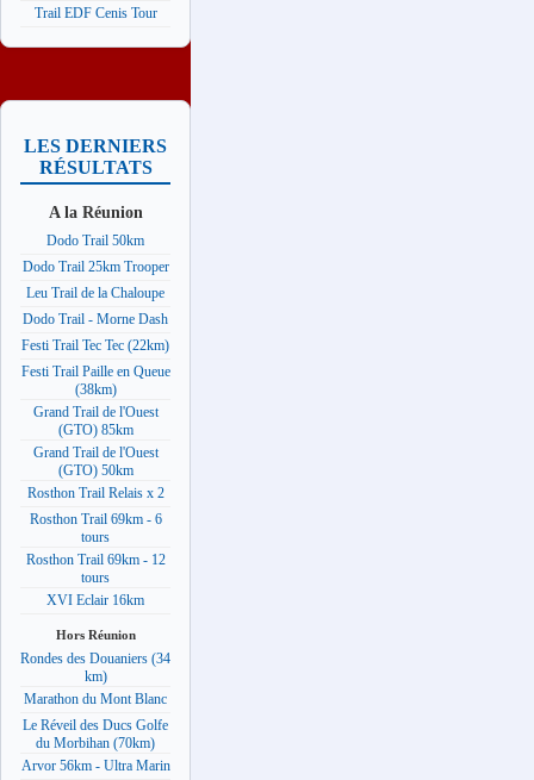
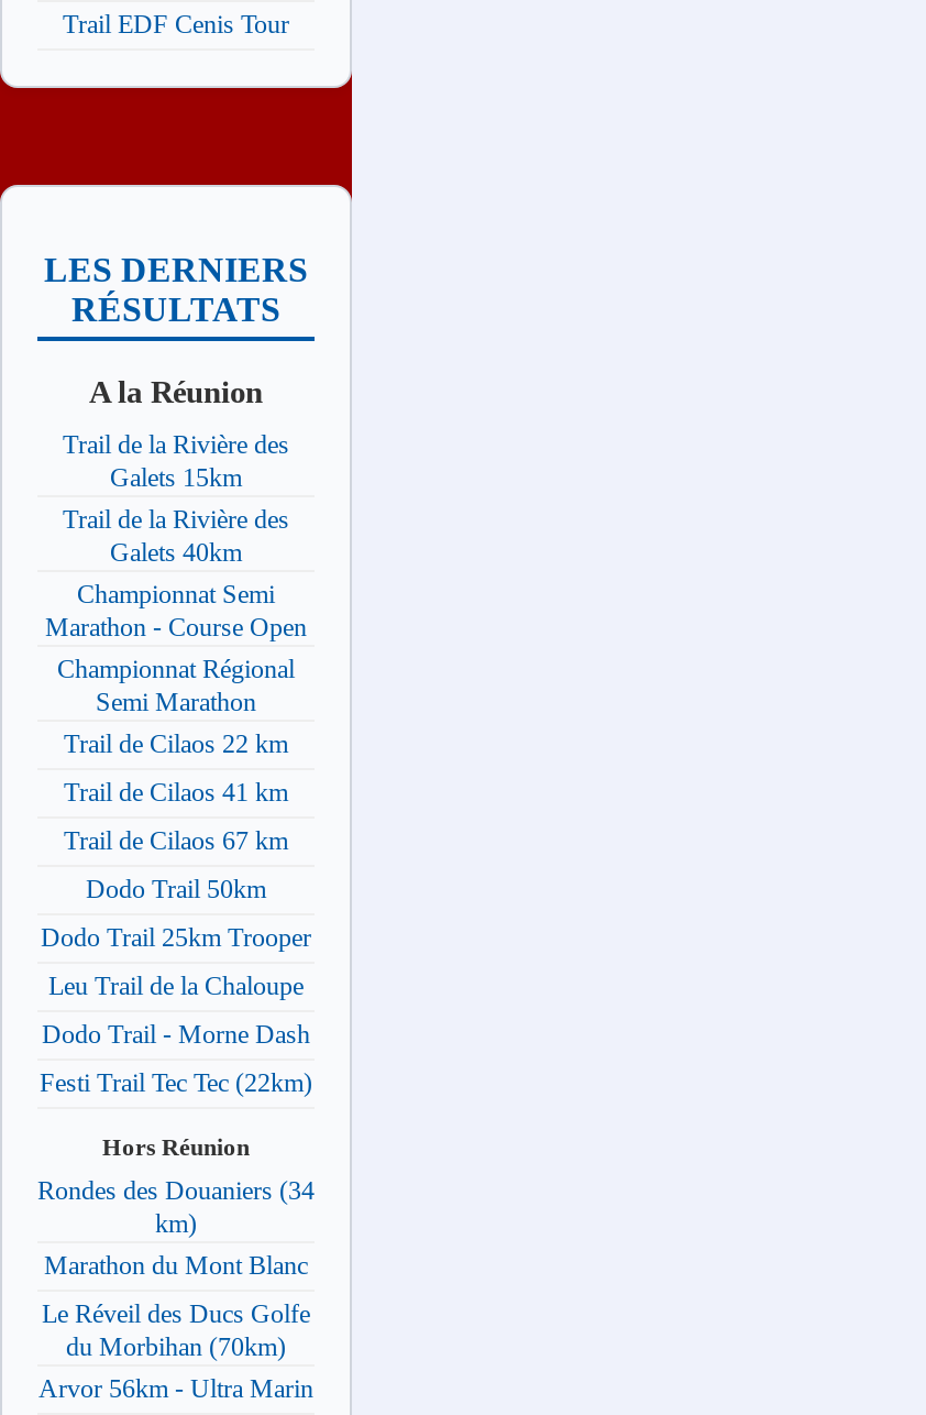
+ Trail de la Rivière des
+ Galets 15km
+ Trail de la Rivière des
+ Galets 40km
+ Championnat Semi
+ Marathon - Course Open
+ Championnat Régional
+ Semi Marathon
+ Trail de Cilaos 22 km
+ Trail de Cilaos 41 km
+ Trail de Cilaos 67 km

moved down: Dodo Trail 50km | Dodo Trail 25km Trooper | Leu Trail de la Chaloupe | Dodo Trail - Morne Dash | Festi Trail Tec Tec (22km)

- Festi Trail Paille en Queue
- (38km)
- Grand Trail de l'Ouest
- (GTO) 85km
- Grand Trail de l'Ouest
- (GTO) 50km
- Rosthon Trail Relais x 2
- Rosthon Trail 69km - 6
- tours
- Rosthon Trail 69km - 12
- tours
- XVI Eclair 16km
